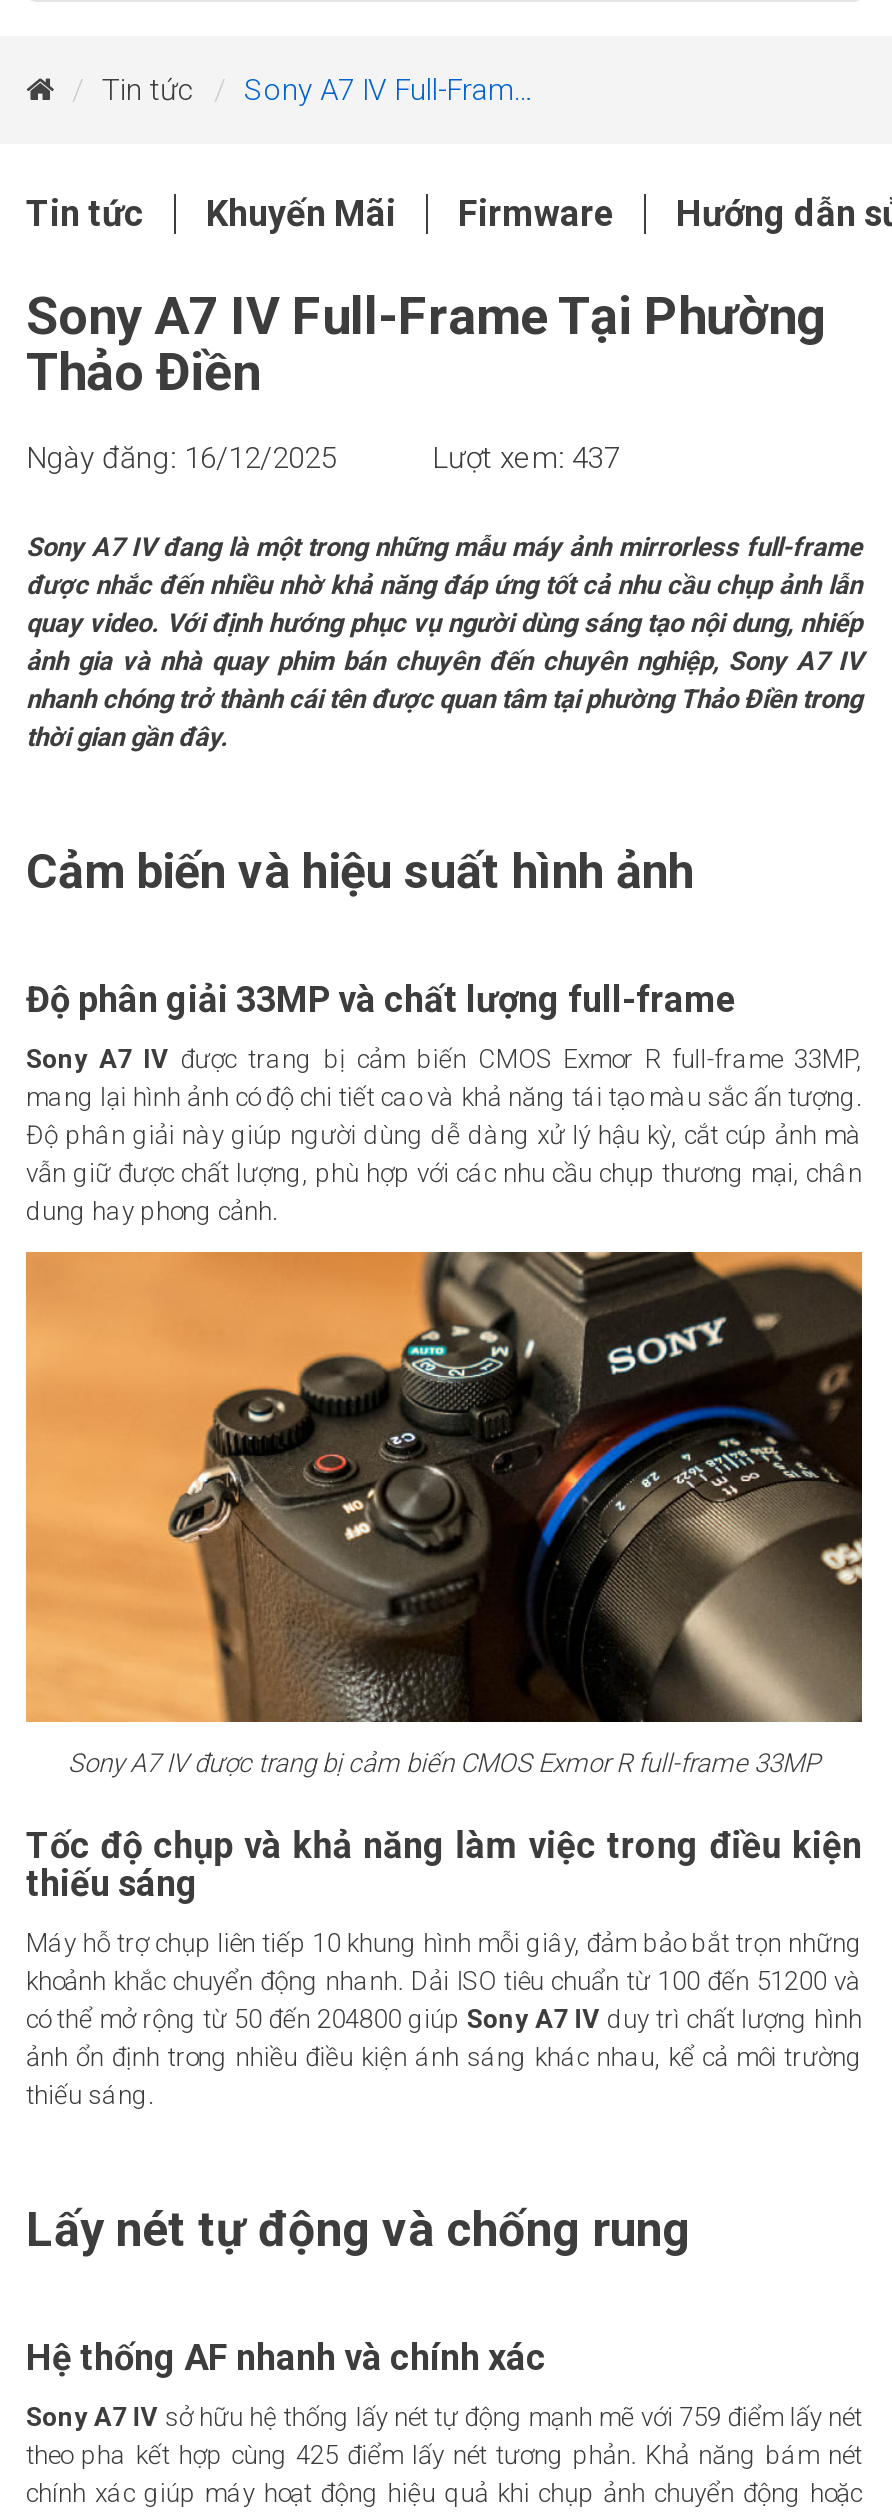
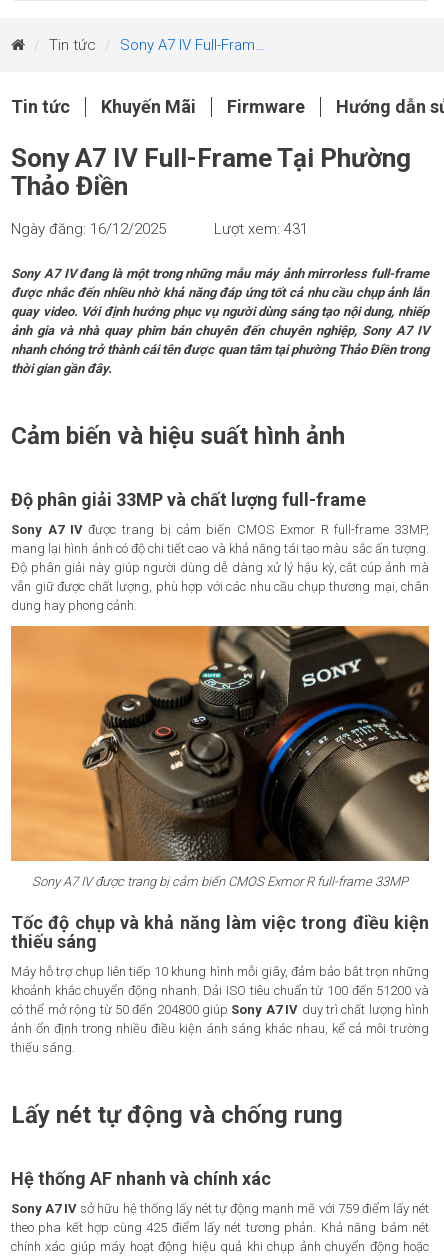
- Lượt xem: 437
+ Lượt xem: 431
